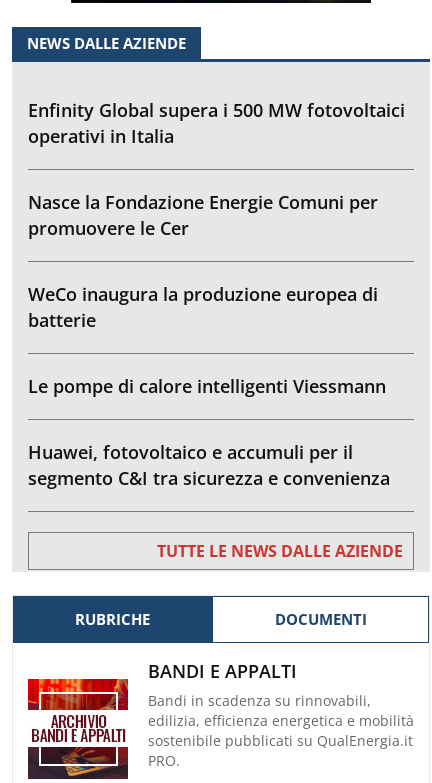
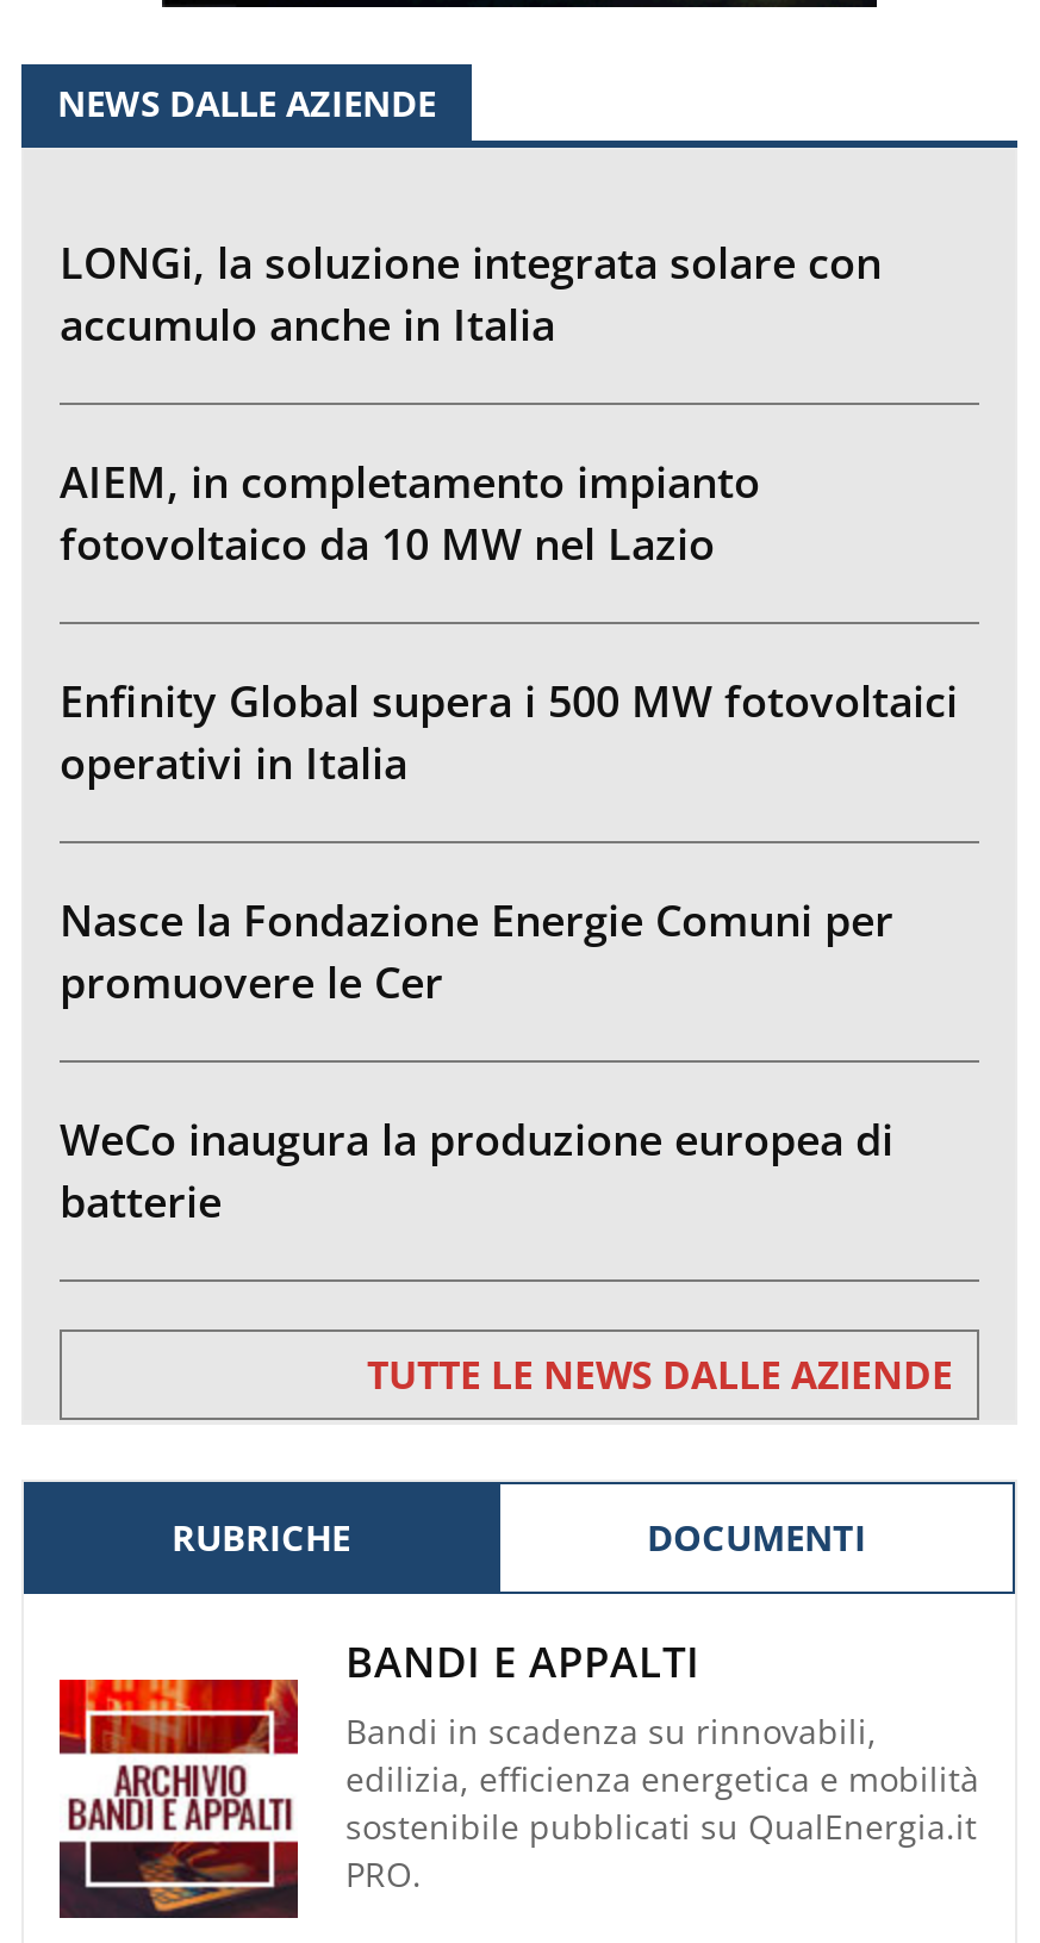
+ LONGi, la soluzione integrata solare con
+ accumulo anche in Italia
+ AIEM, in completamento impianto
+ fotovoltaico da 10 MW nel Lazio

moved down: Enfinity Global supera i 500 MW fotovoltaici | operativi in Italia | Nasce la Fondazione Energie Comuni per | promuovere le Cer | WeCo inaugura la produzione europea di | batterie

- Le pompe di calore intelligenti Viessmann
- Huawei, fotovoltaico e accumuli per il
- segmento C&I tra sicurezza e convenienza
